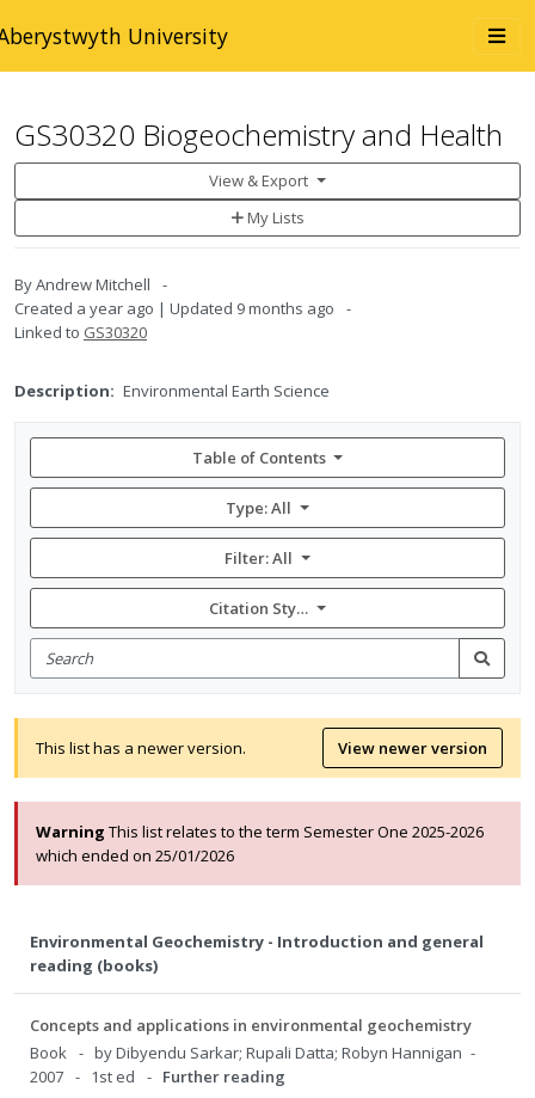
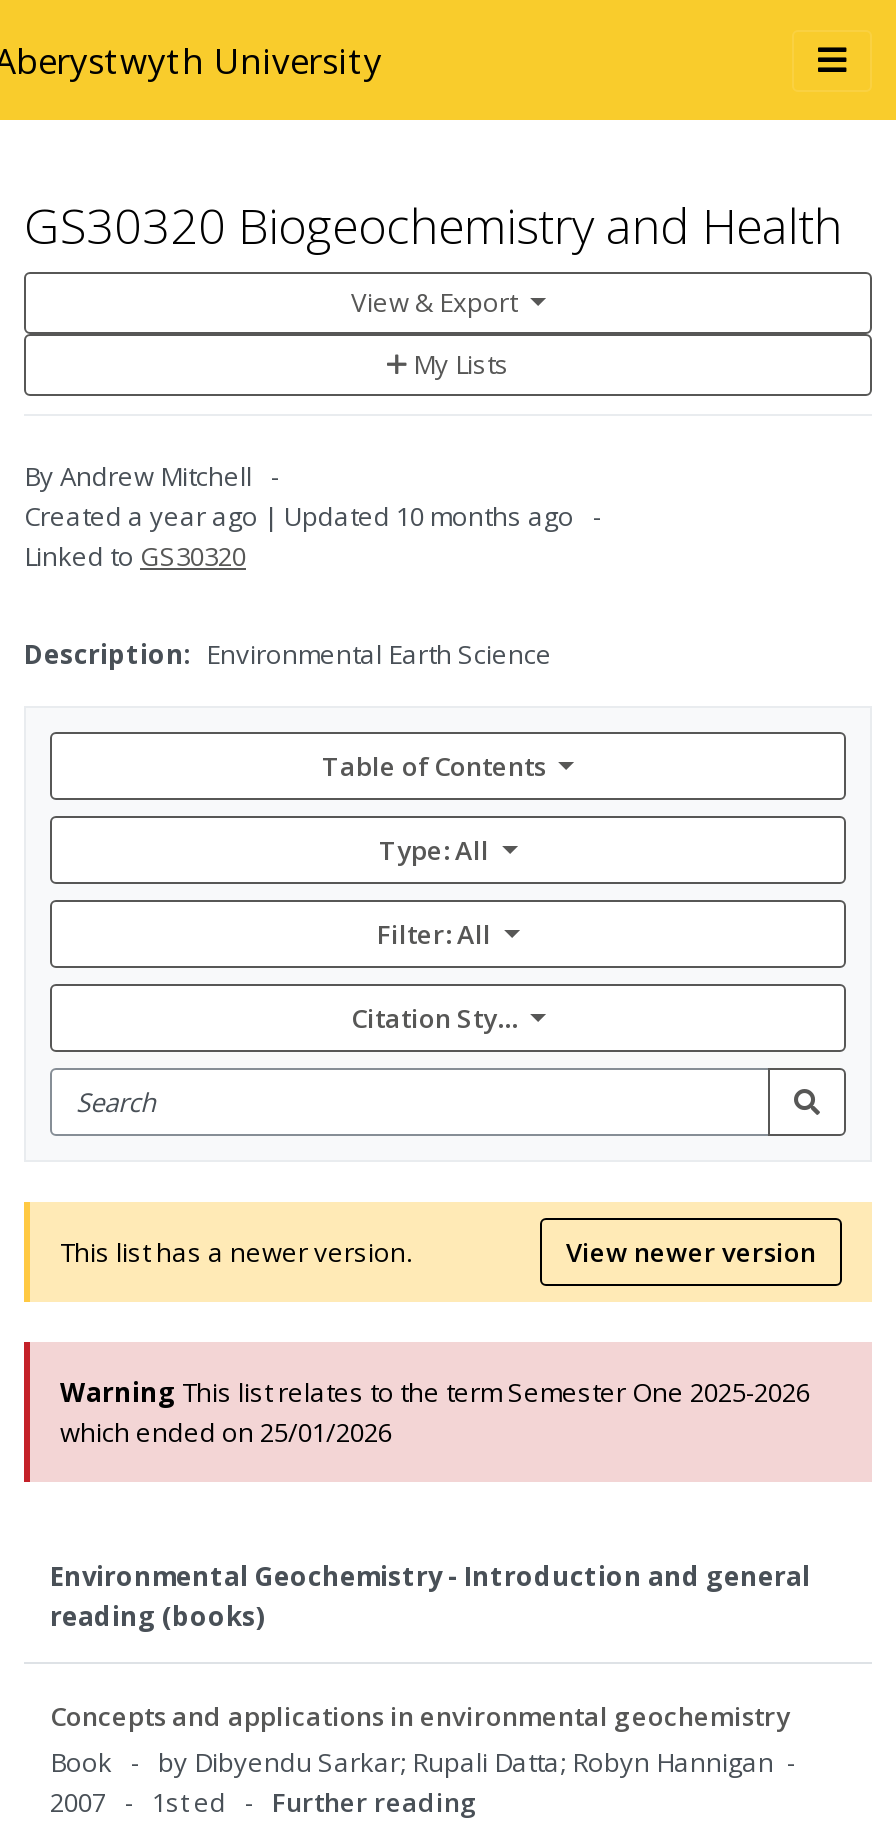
- Updated 9 months ago
+ Updated 10 months ago
